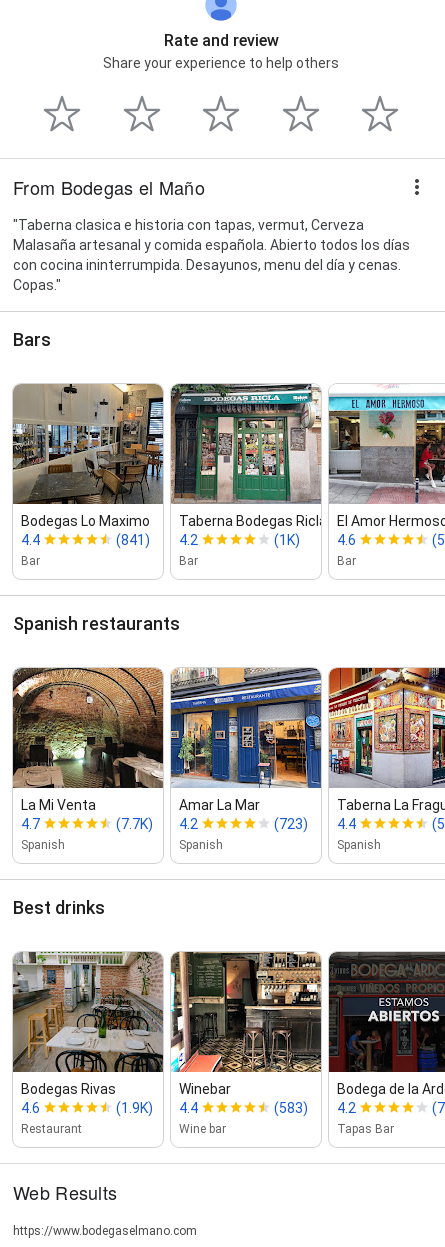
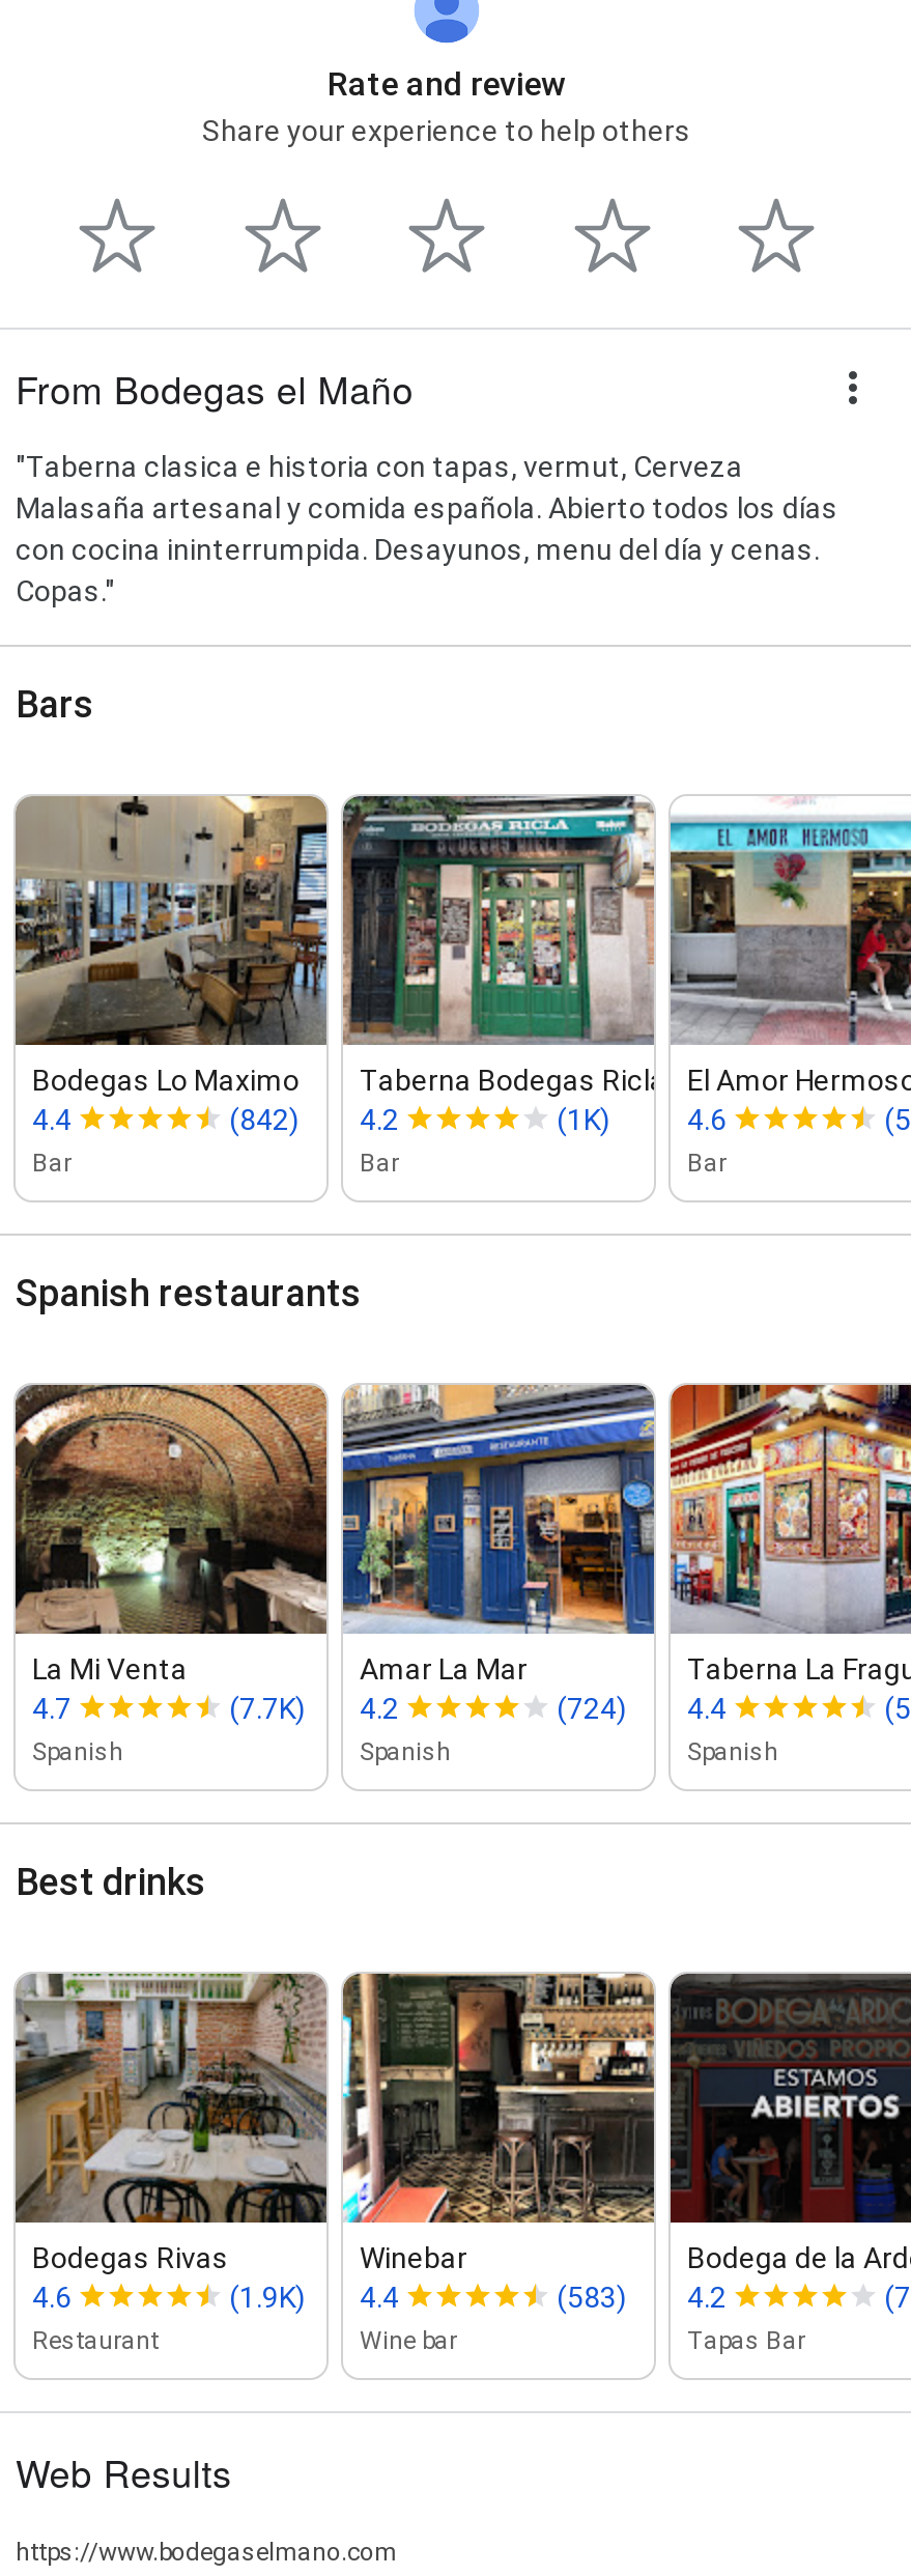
- (841) 4.2
+ (842) 4.2

- (723) 4.4
+ (724) 4.4
